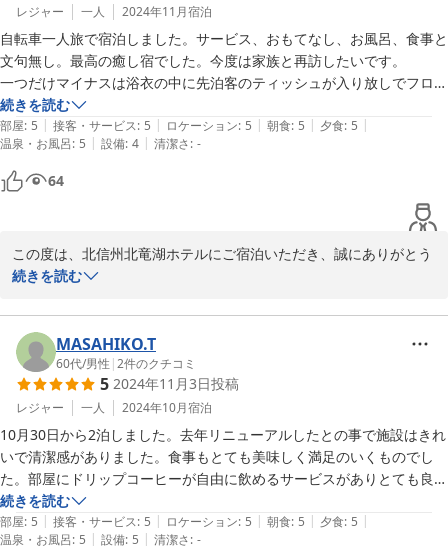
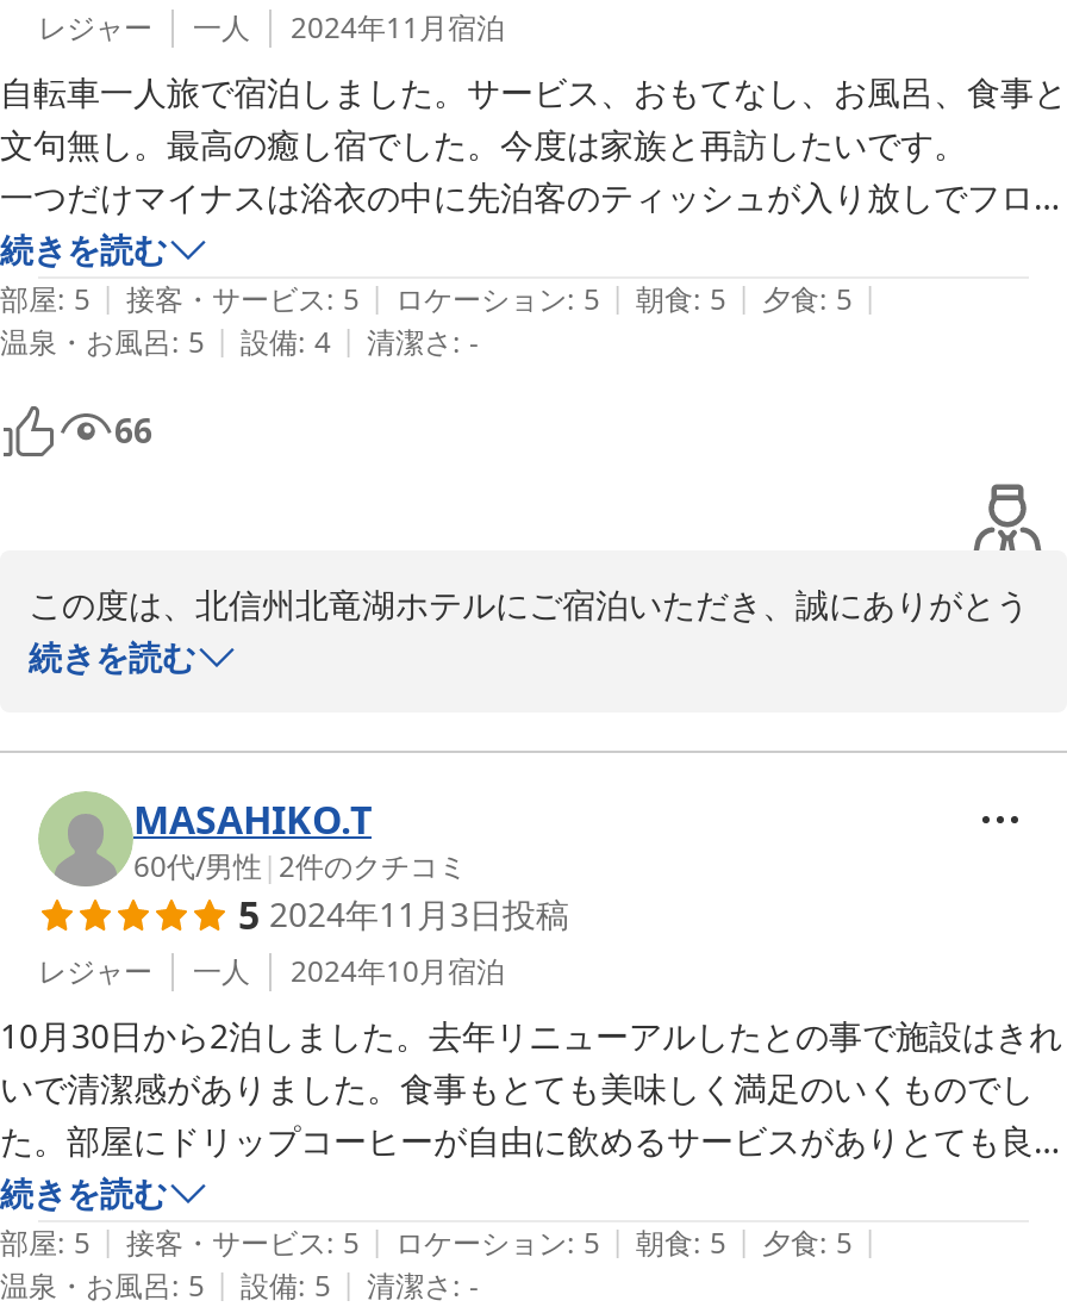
- 64
+ 66
